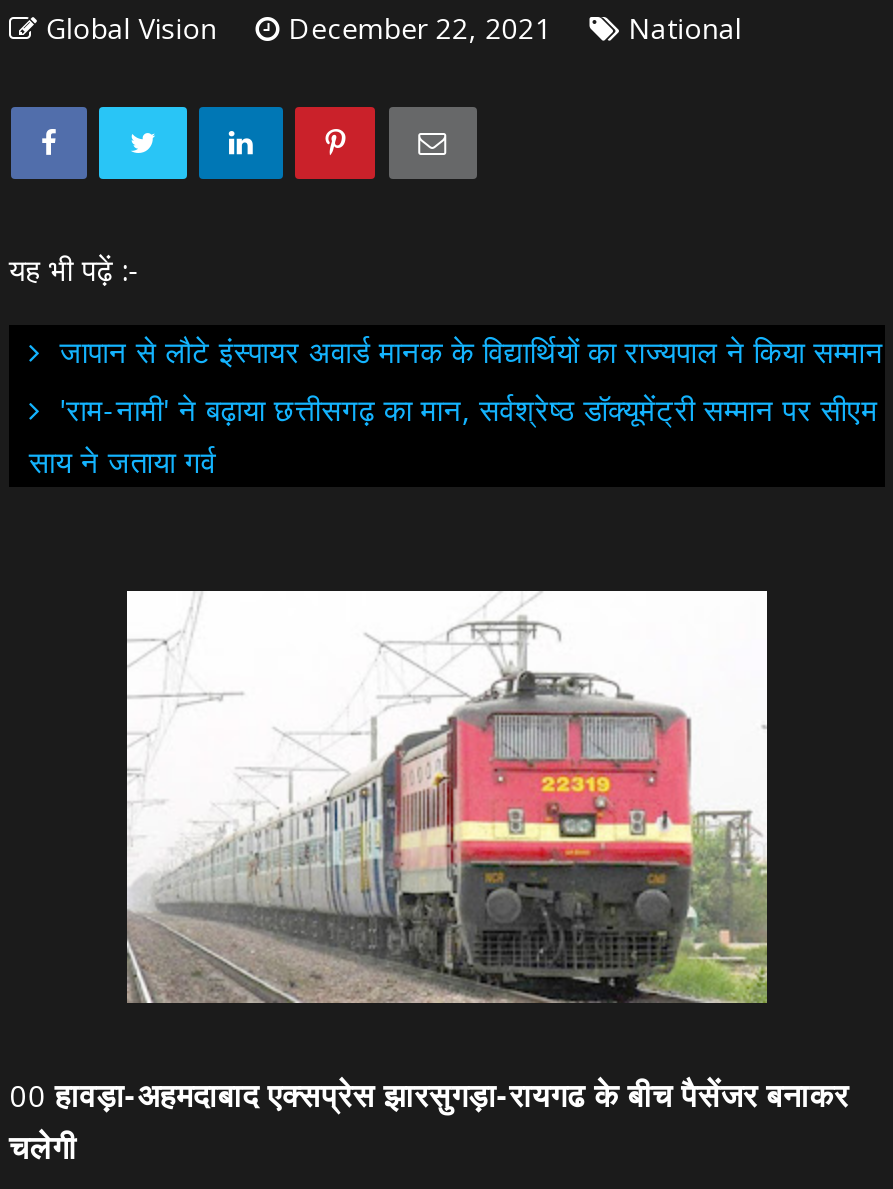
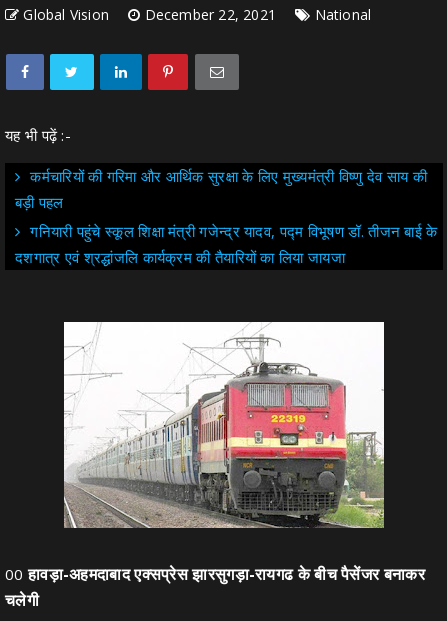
- जापान से लौटे इंस्पायर अवार्ड मानक के विद्यार्थियों का राज्यपाल ने किया सम्मान
- 'राम-नामी' ने बढ़ाया छत्तीसगढ़ का मान, सर्वश्रेष्ठ डॉक्यूमेंट्री सम्मान पर सीएम
- साय ने जताया गर्व
+ कर्मचारियों की गरिमा और आर्थिक सुरक्षा के लिए मुख्यमंत्री विष्णु देव साय की
+ बड़ी पहल
+ गनियारी पहुंचे स्कूल शिक्षा मंत्री गजेन्द्र यादव, पद्म विभूषण डॉ. तीजन बाई के
+ दशगात्र एवं श्रद्धांजलि कार्यक्रम की तैयारियों का लिया जायजा
